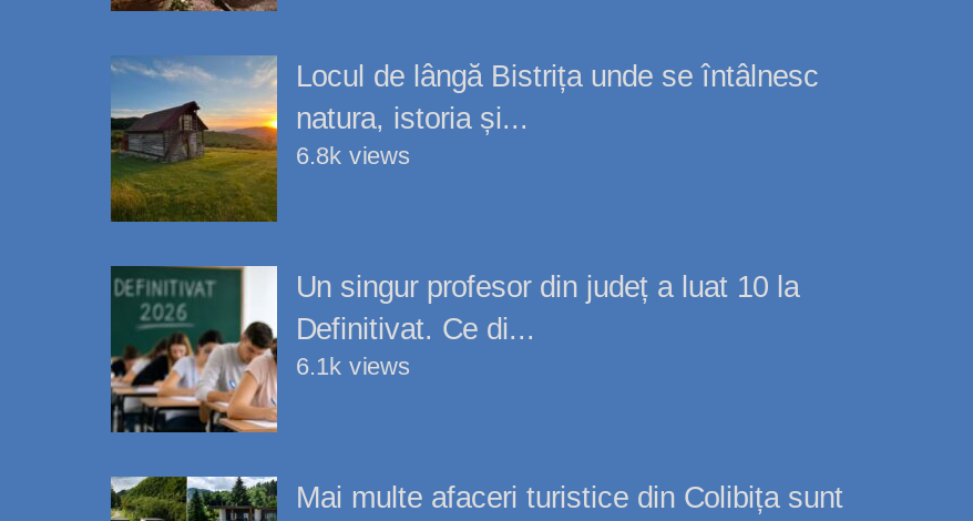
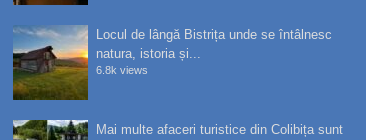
- [image]
- Un singur profesor din județ a luat 10 la
- Definitivat. Ce di...
- 6.1k views
